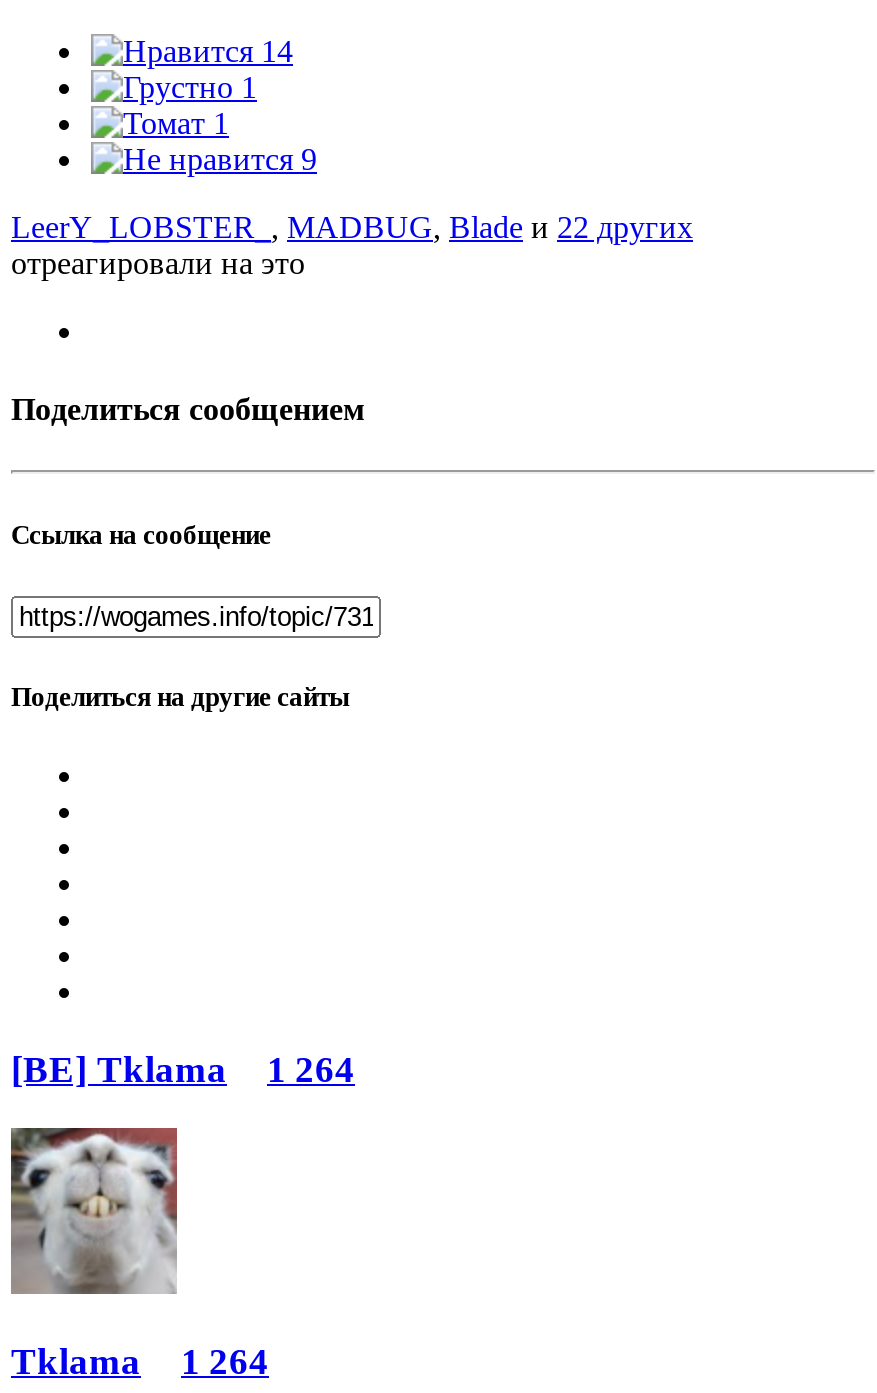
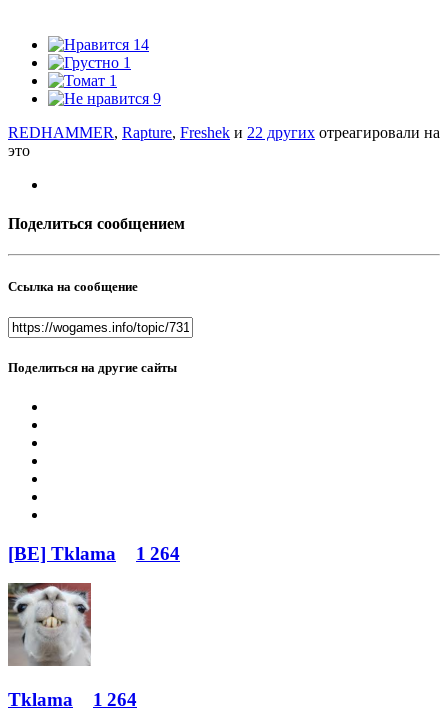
- LeerY_LOBSTER_, MADBUG, Blade и 22 других
- отреагировали на это
+ REDHAMMER, Rapture, Freshek и 22 других отреагировали на
+ это
